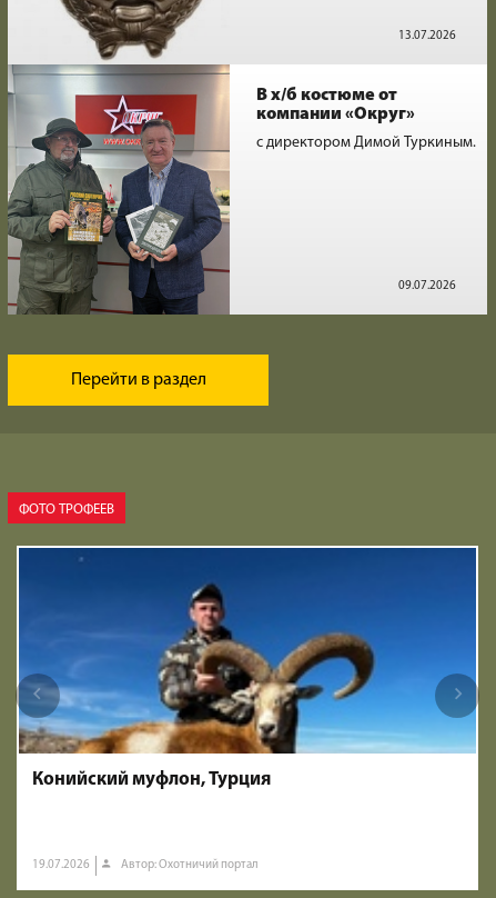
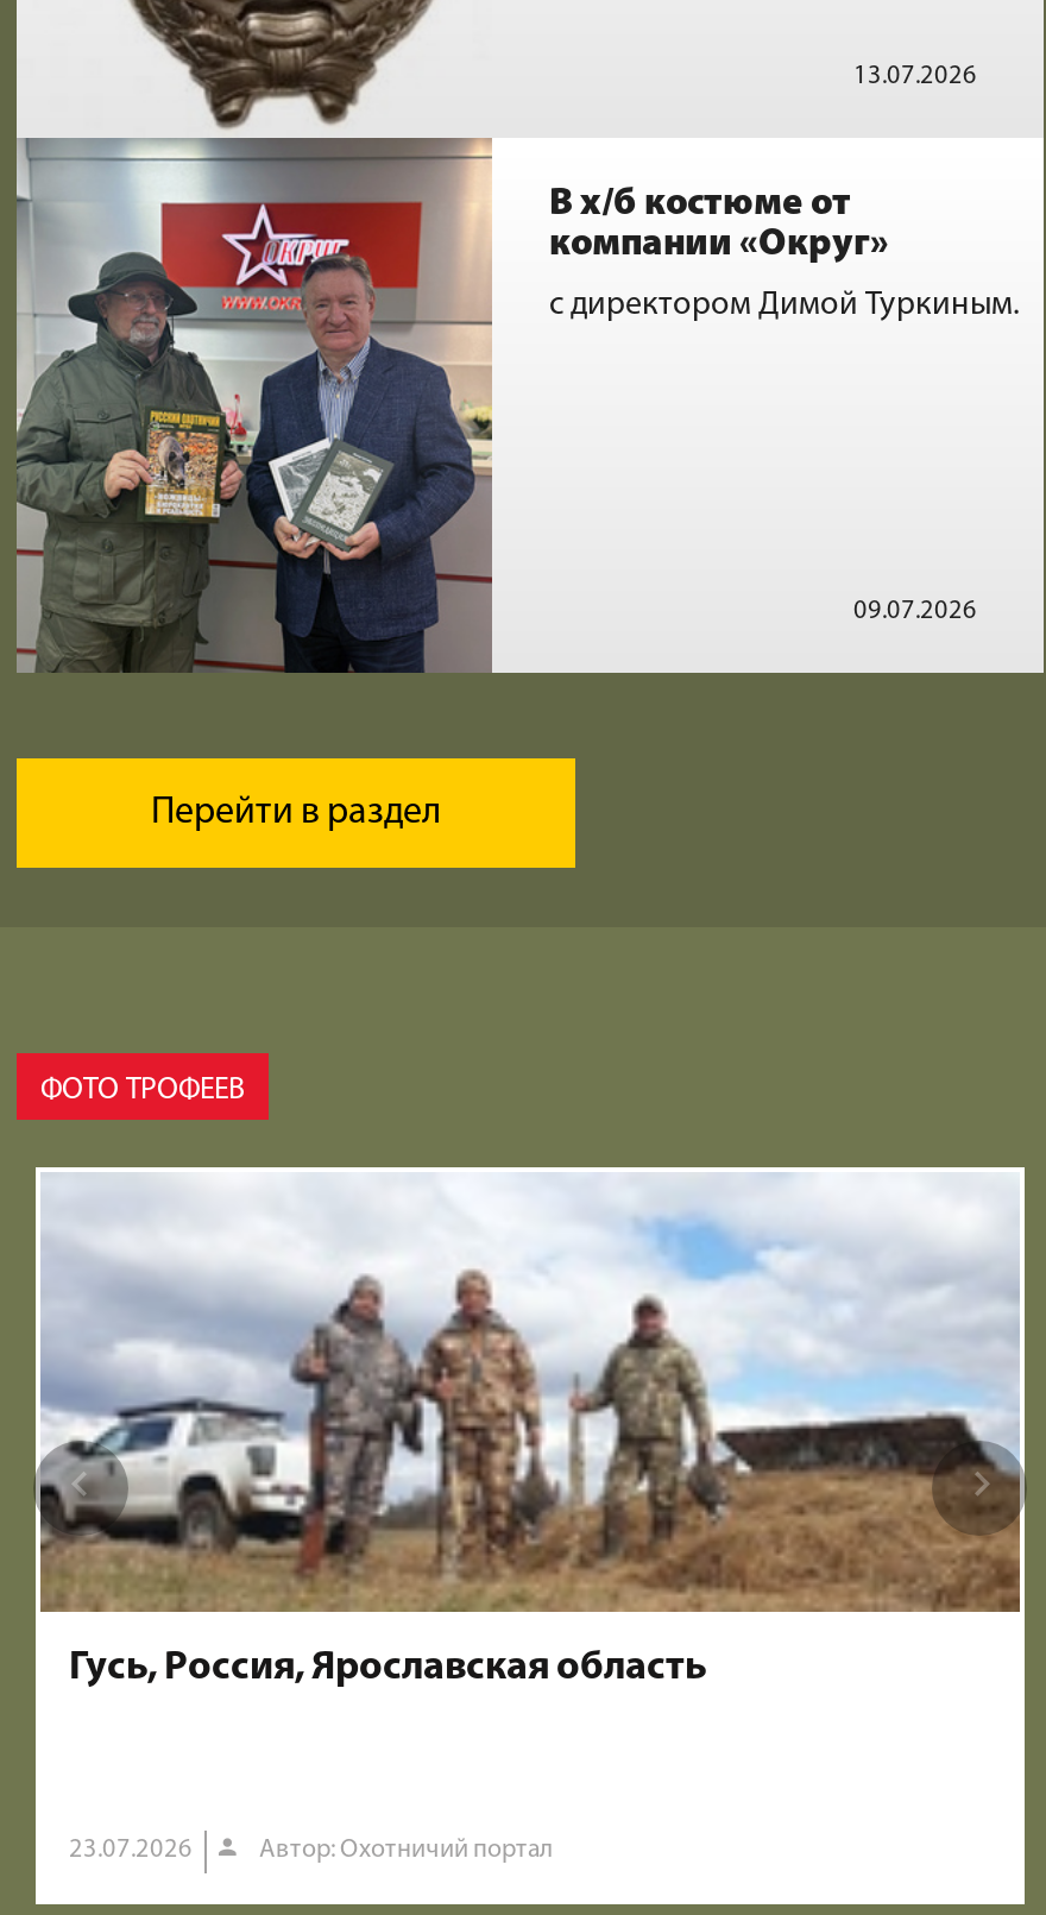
- [image]
- Конийский муфлон, Турция
+ [image]
+ Гусь, Россия, Ярославская область

- 19.07.2026
+ 23.07.2026
